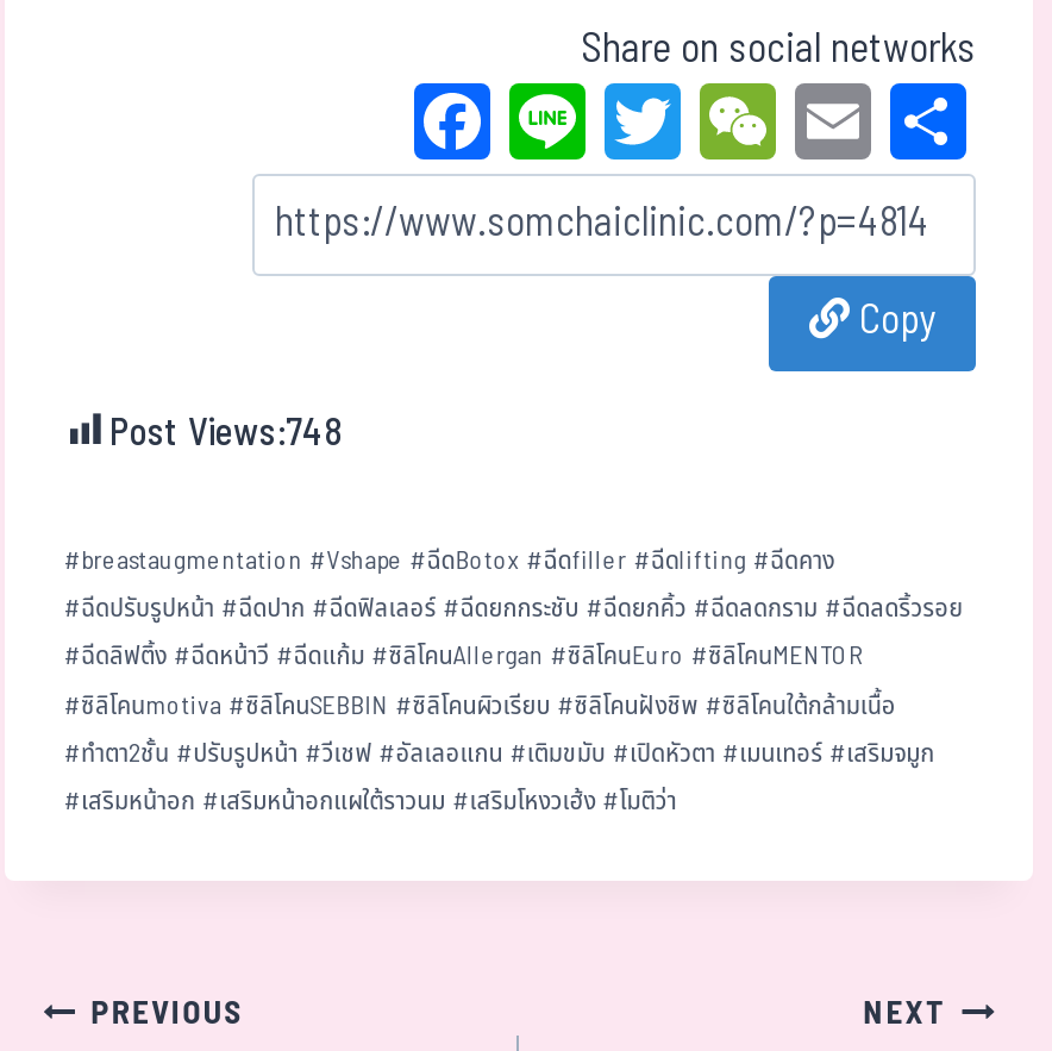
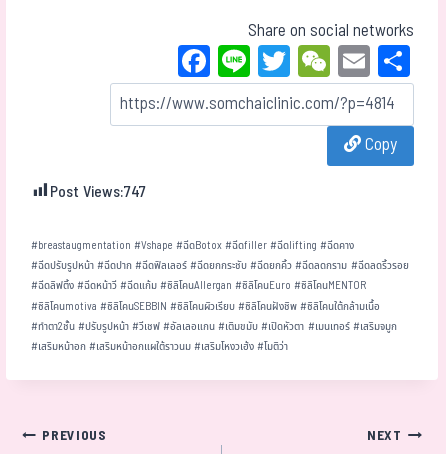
- Post Views:748
+ Post Views:747
